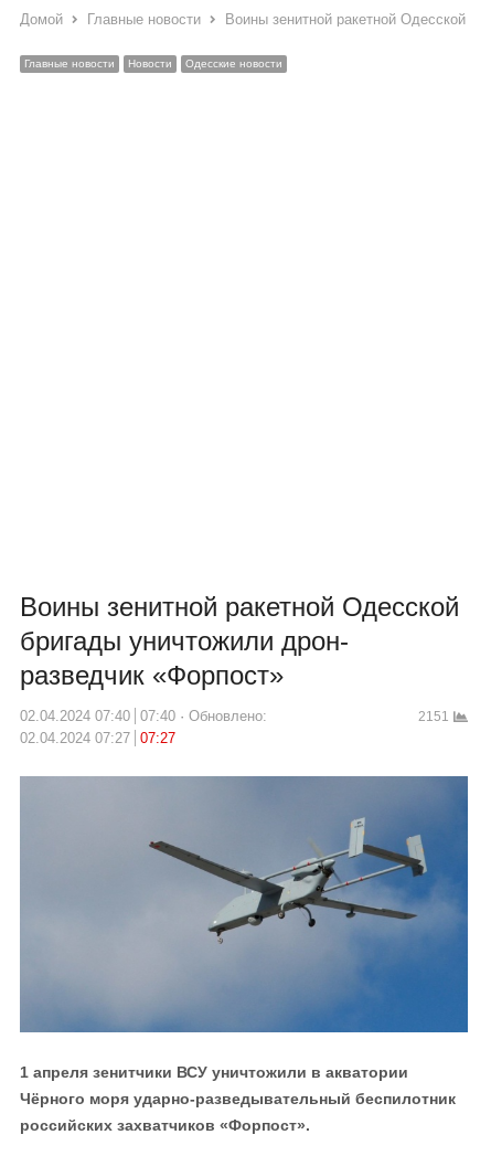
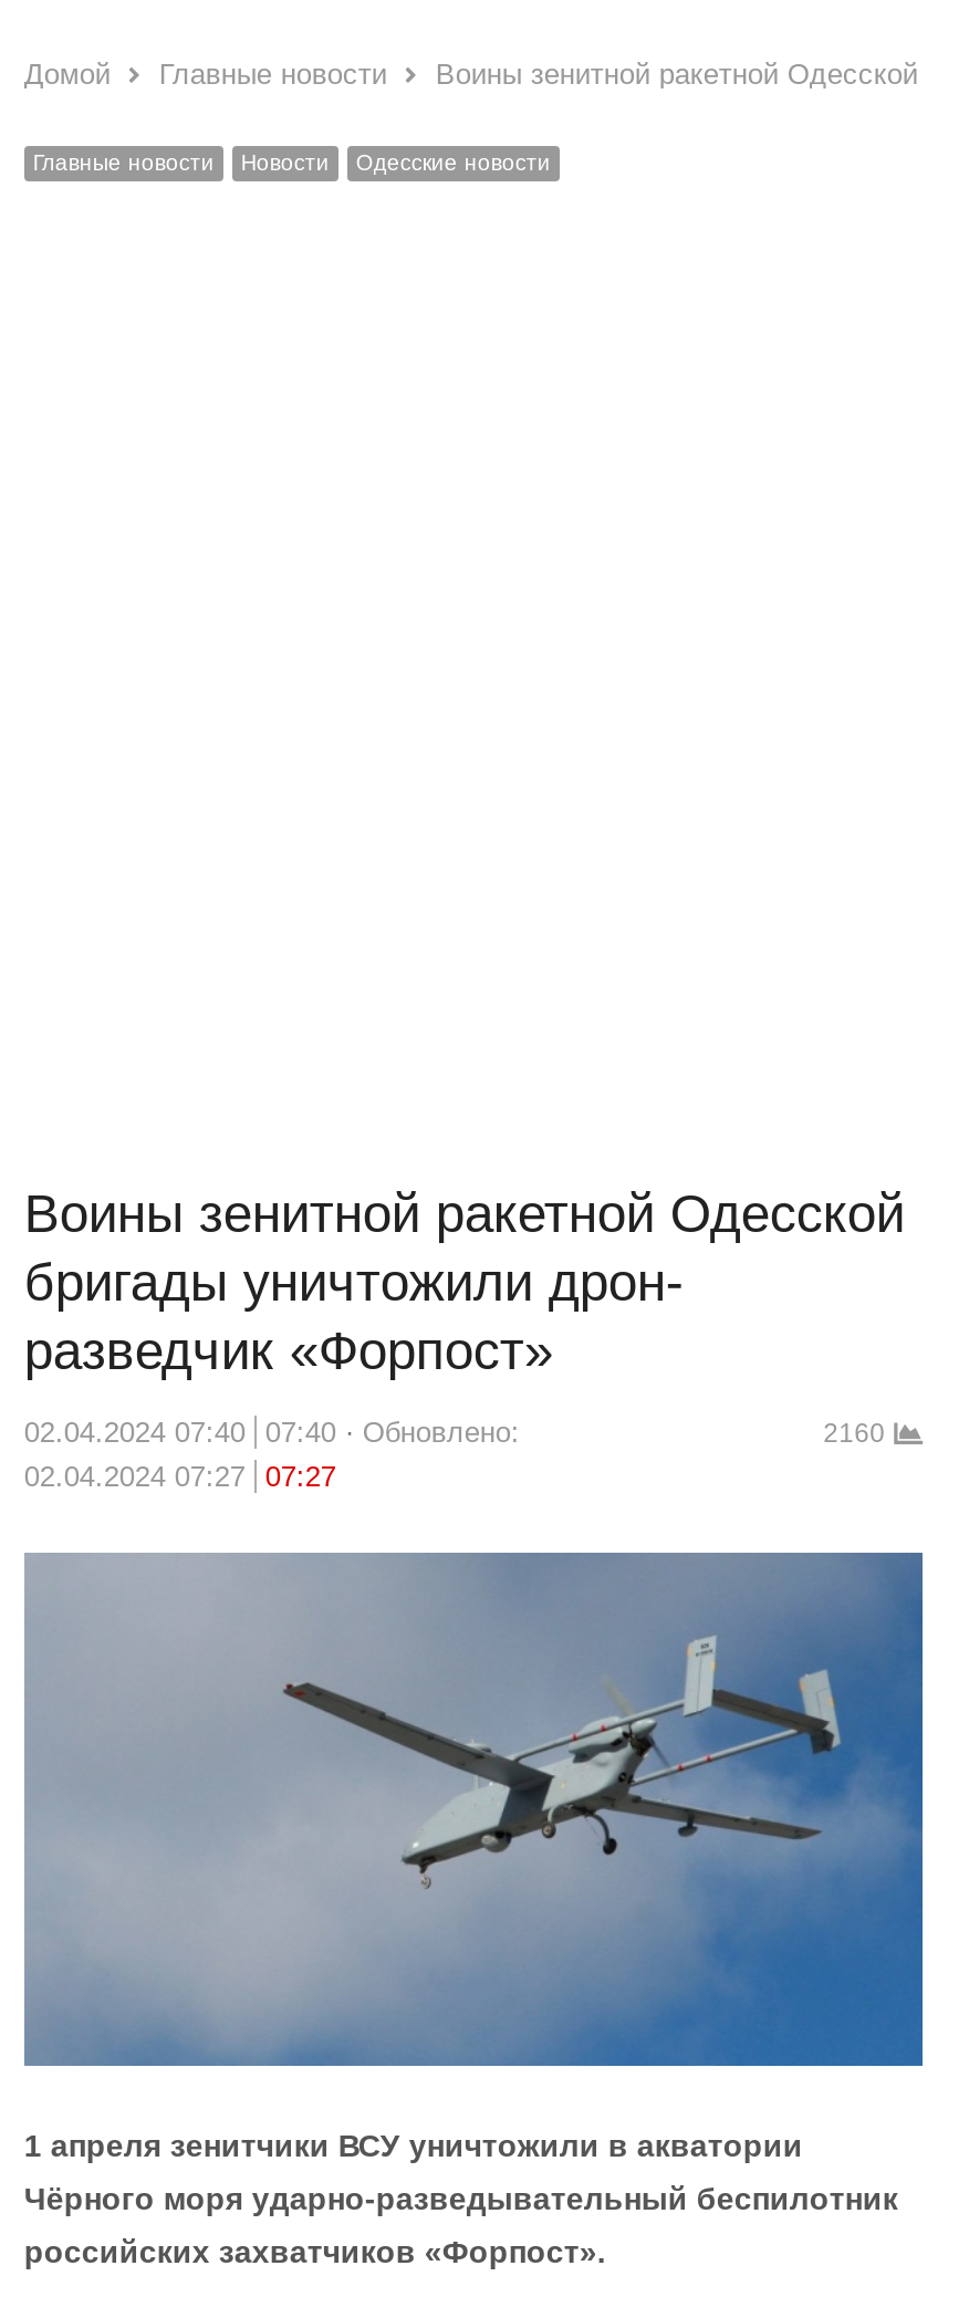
- 2151
+ 2160
